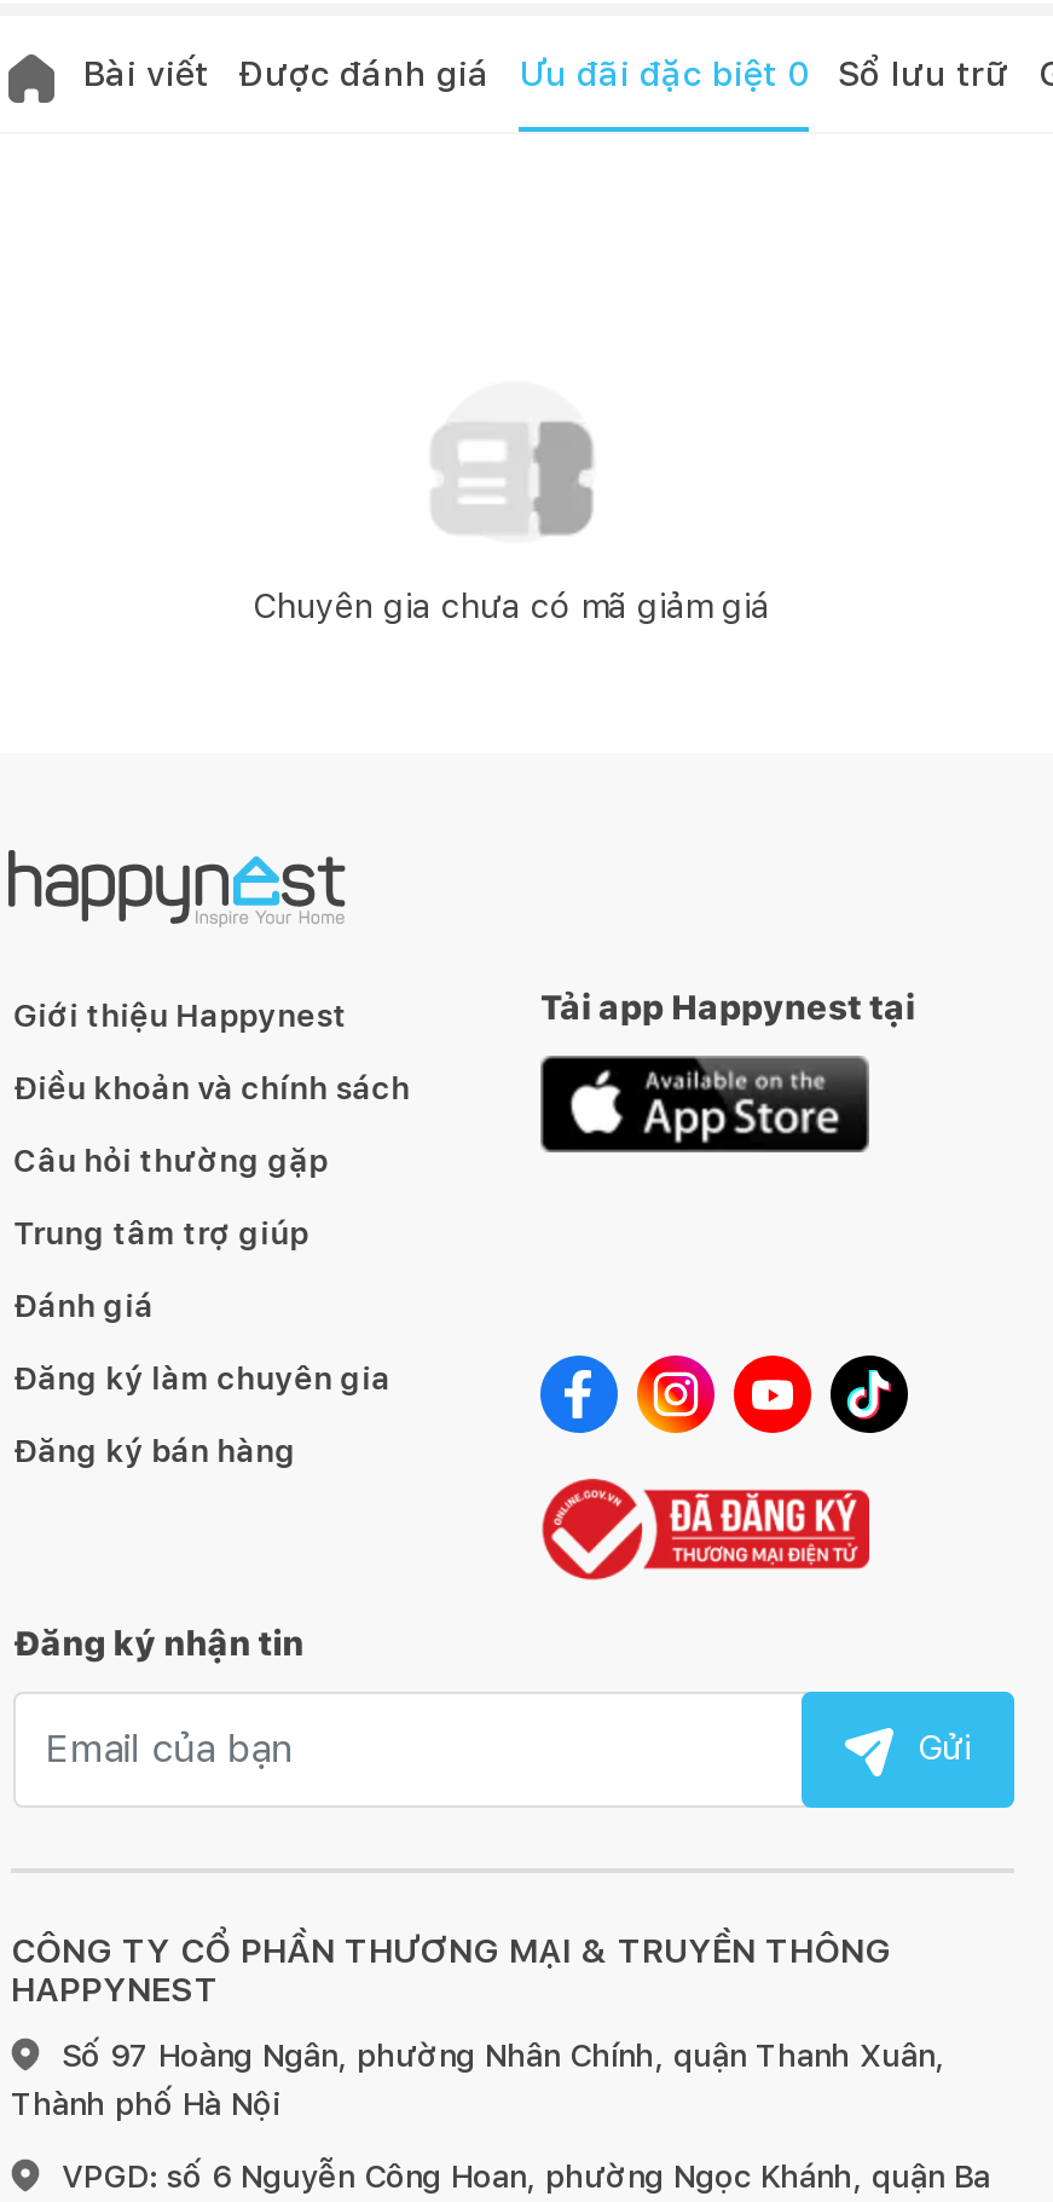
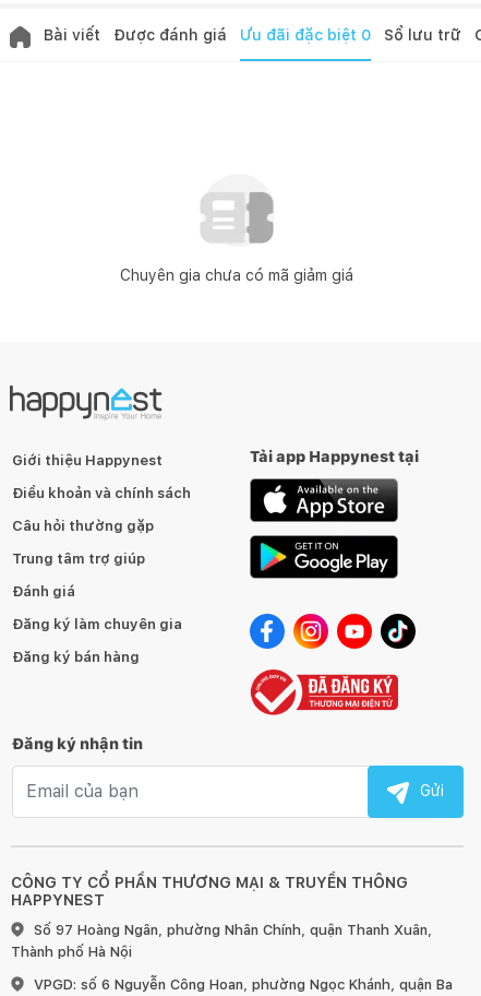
+ [image]
